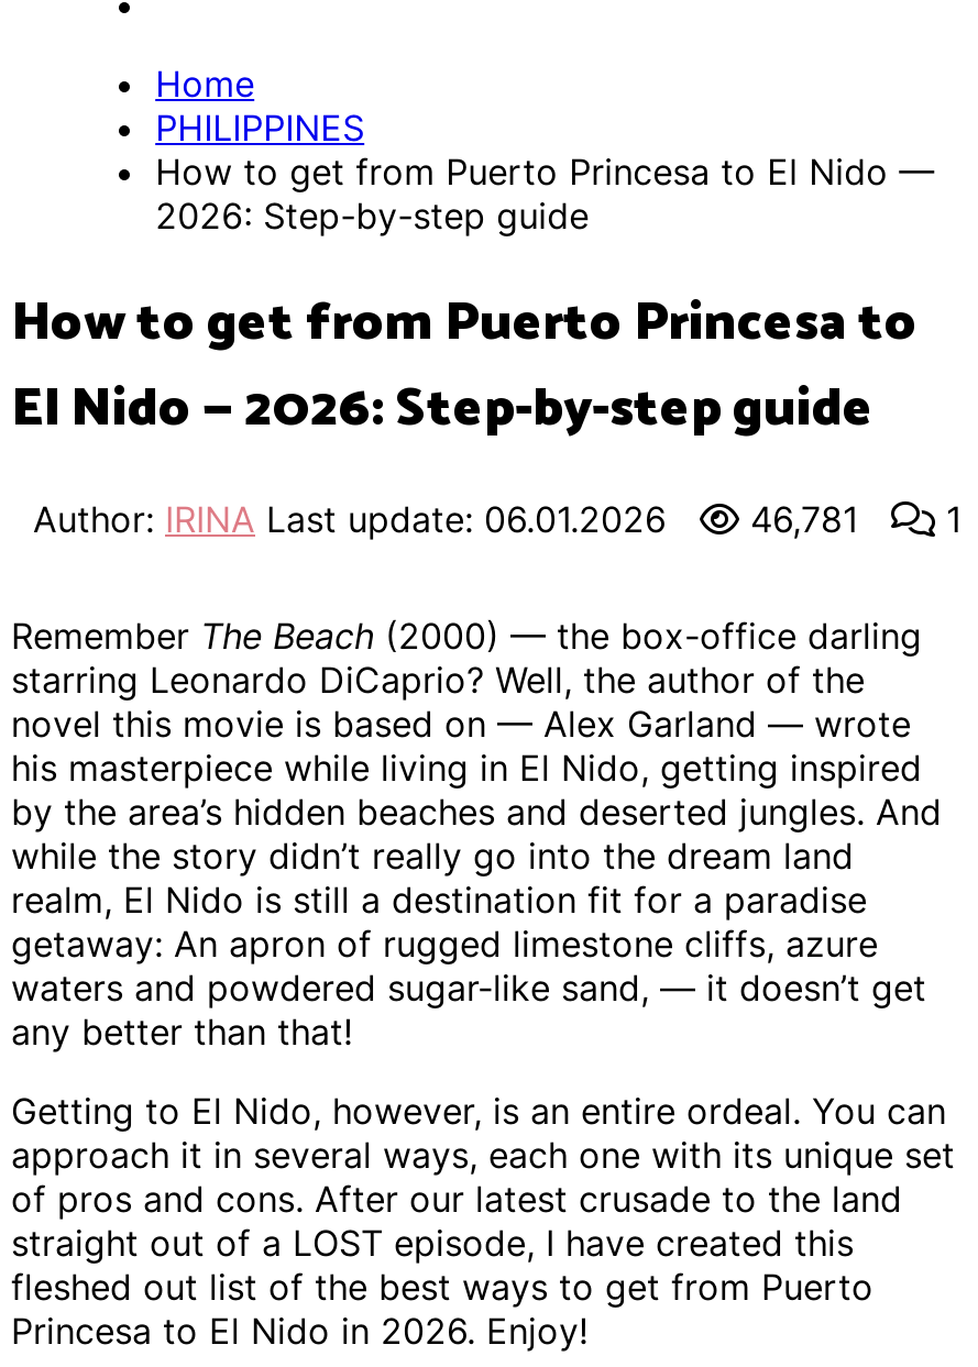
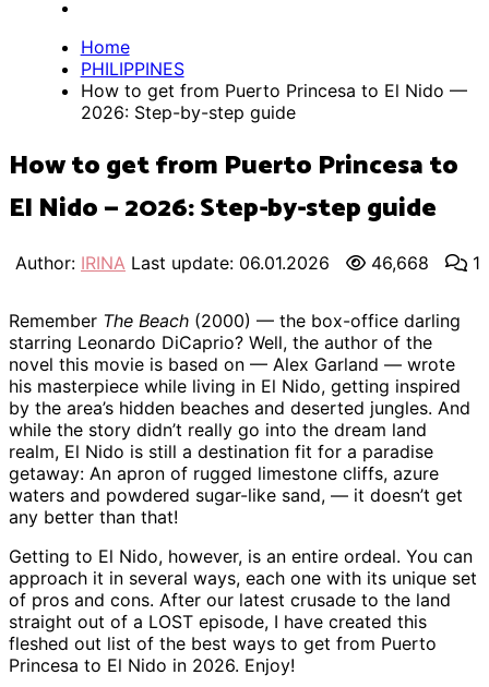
- Author: IRINA Last update: 06.01.2026 46,781 1
+ Author: IRINA Last update: 06.01.2026 46,668 1
